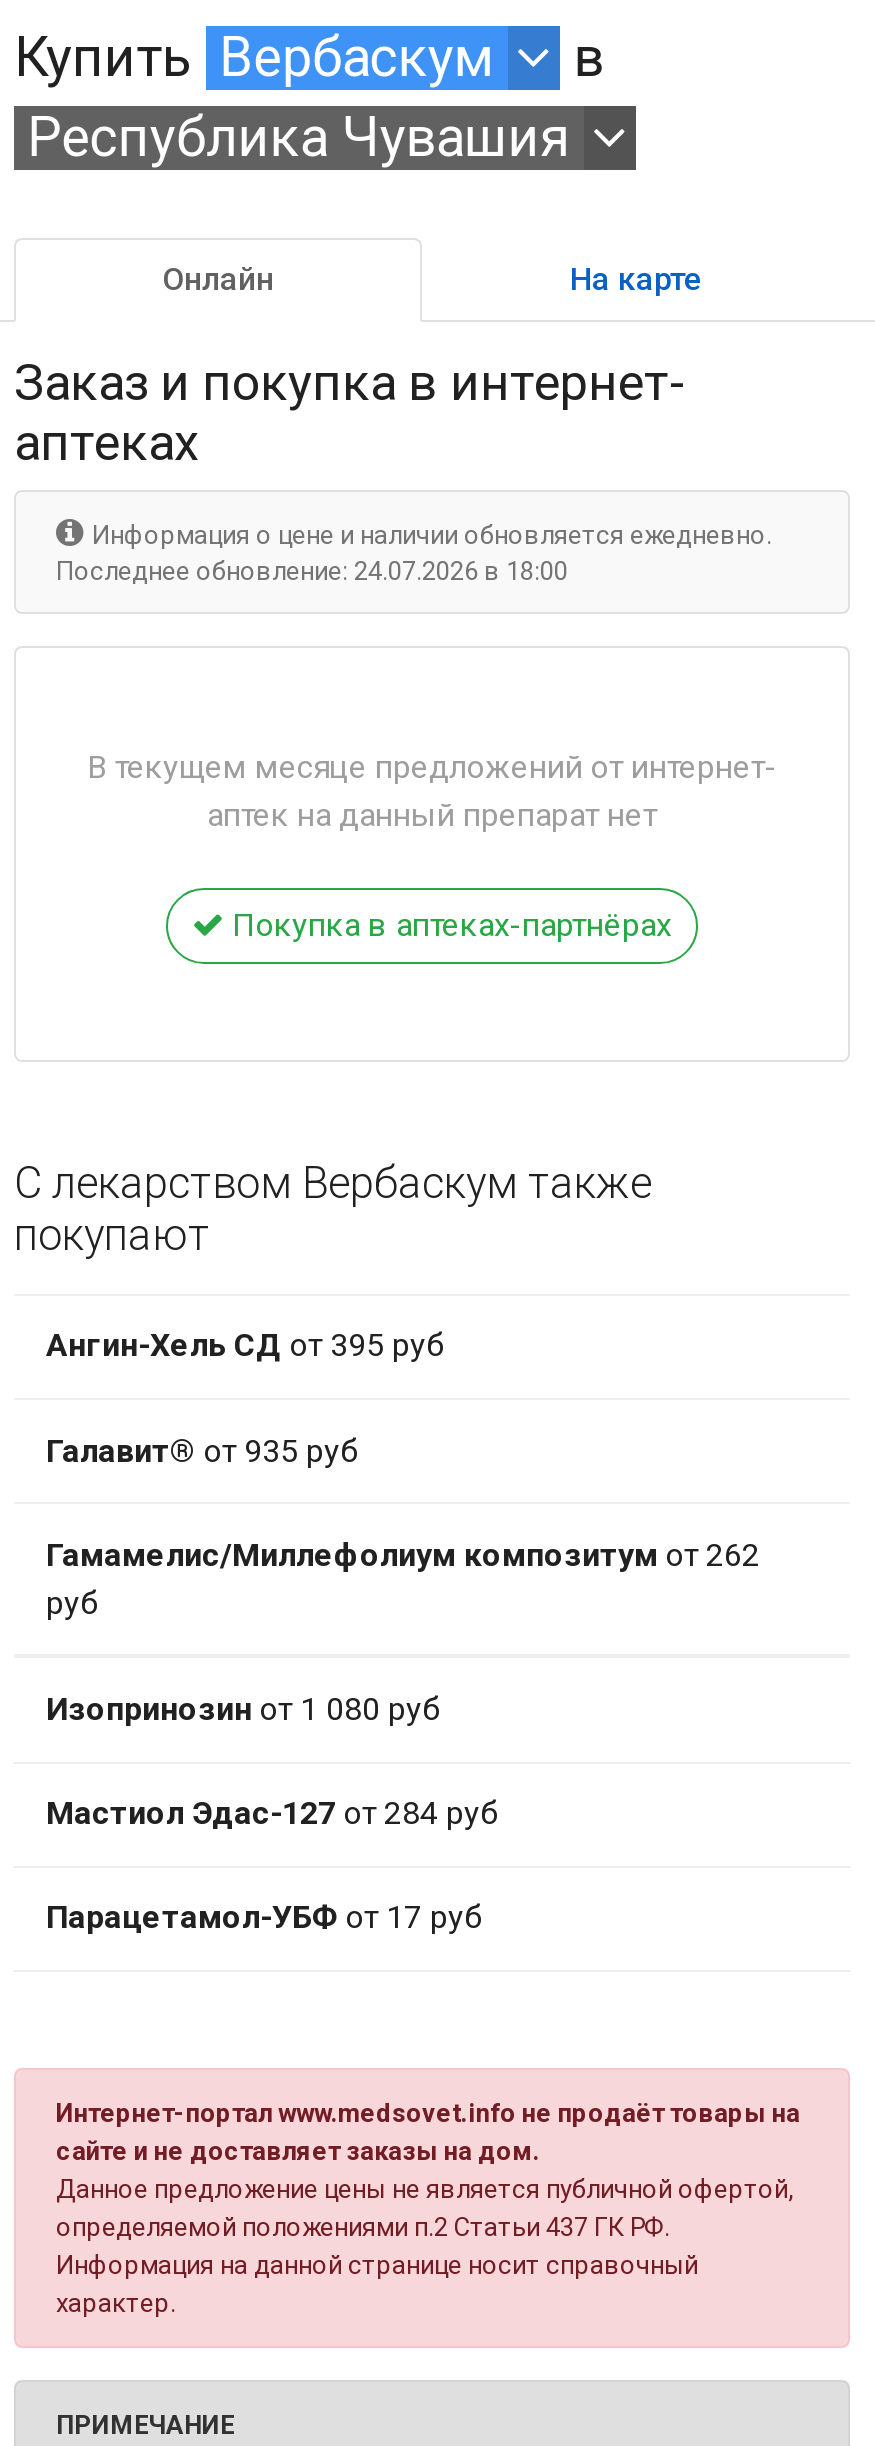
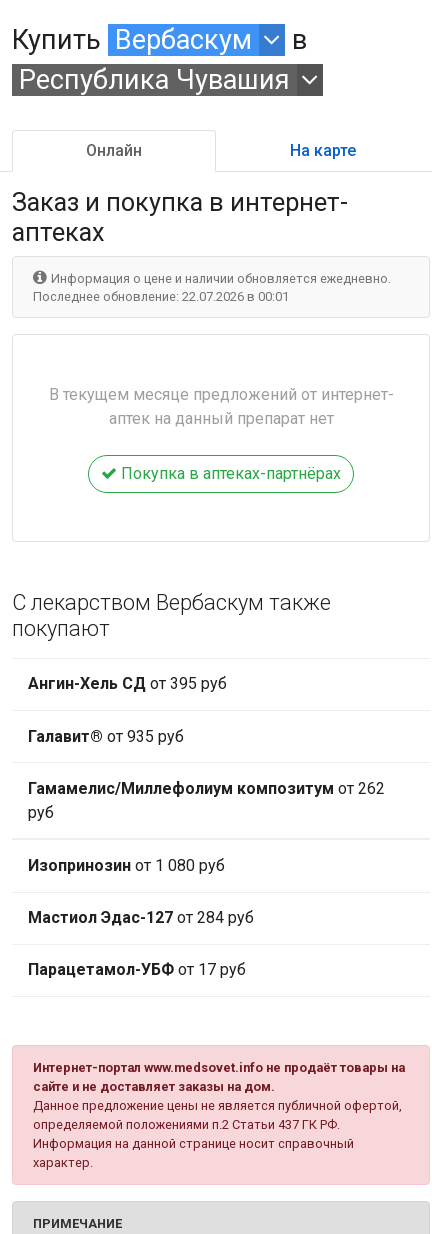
- Последнее обновление: 24.07.2026 в 18:00
+ Последнее обновление: 22.07.2026 в 00:01
